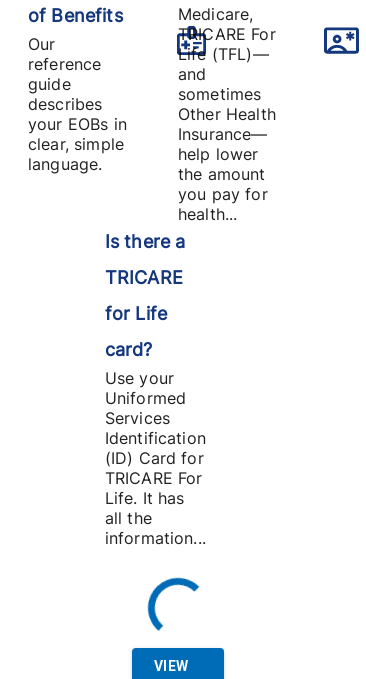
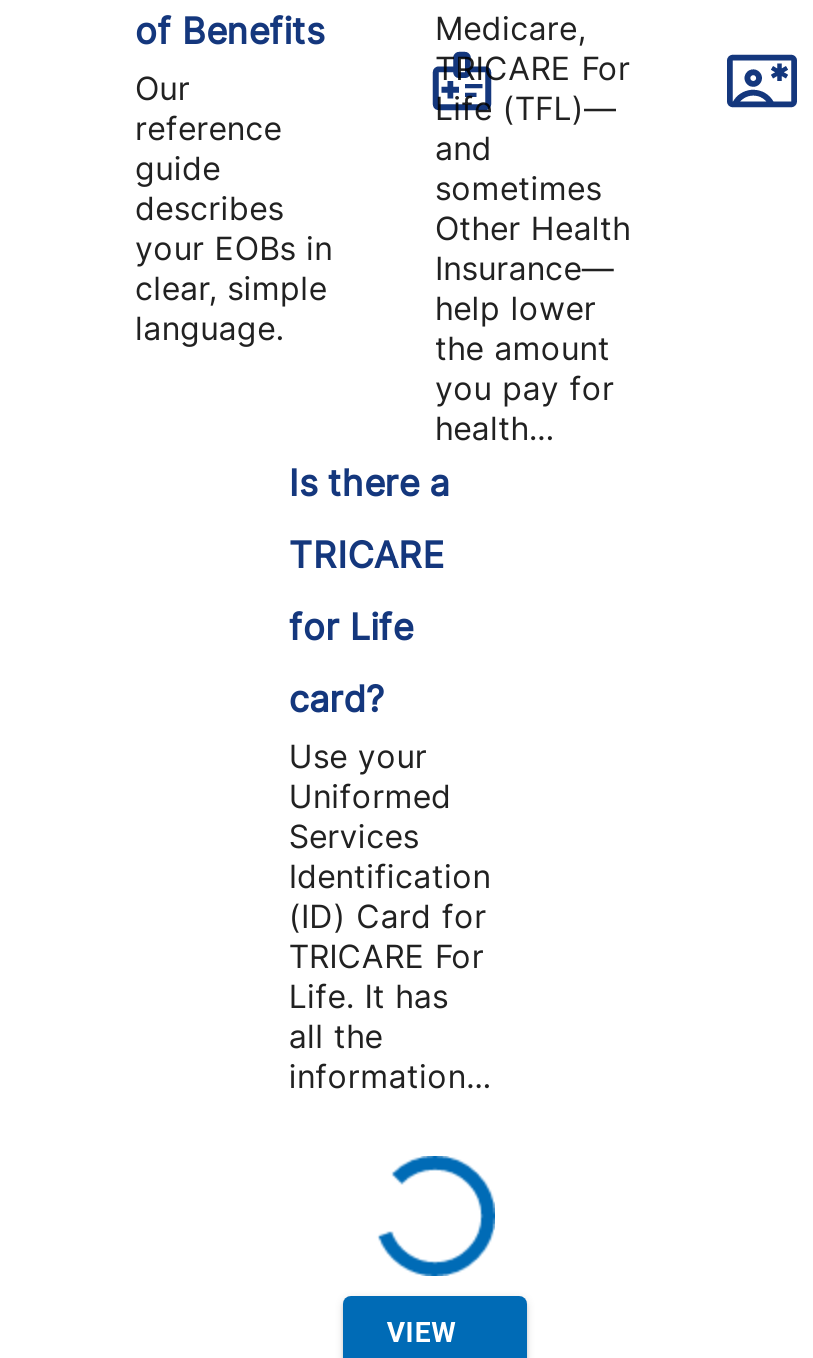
- [image]
+ [image]
